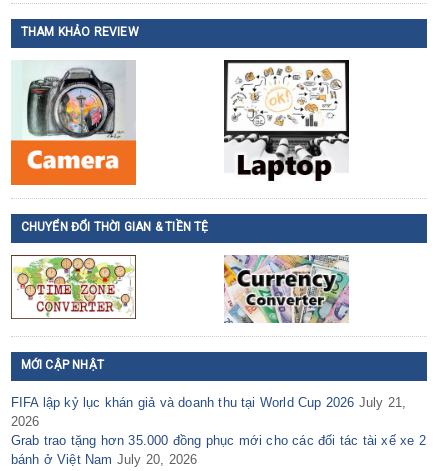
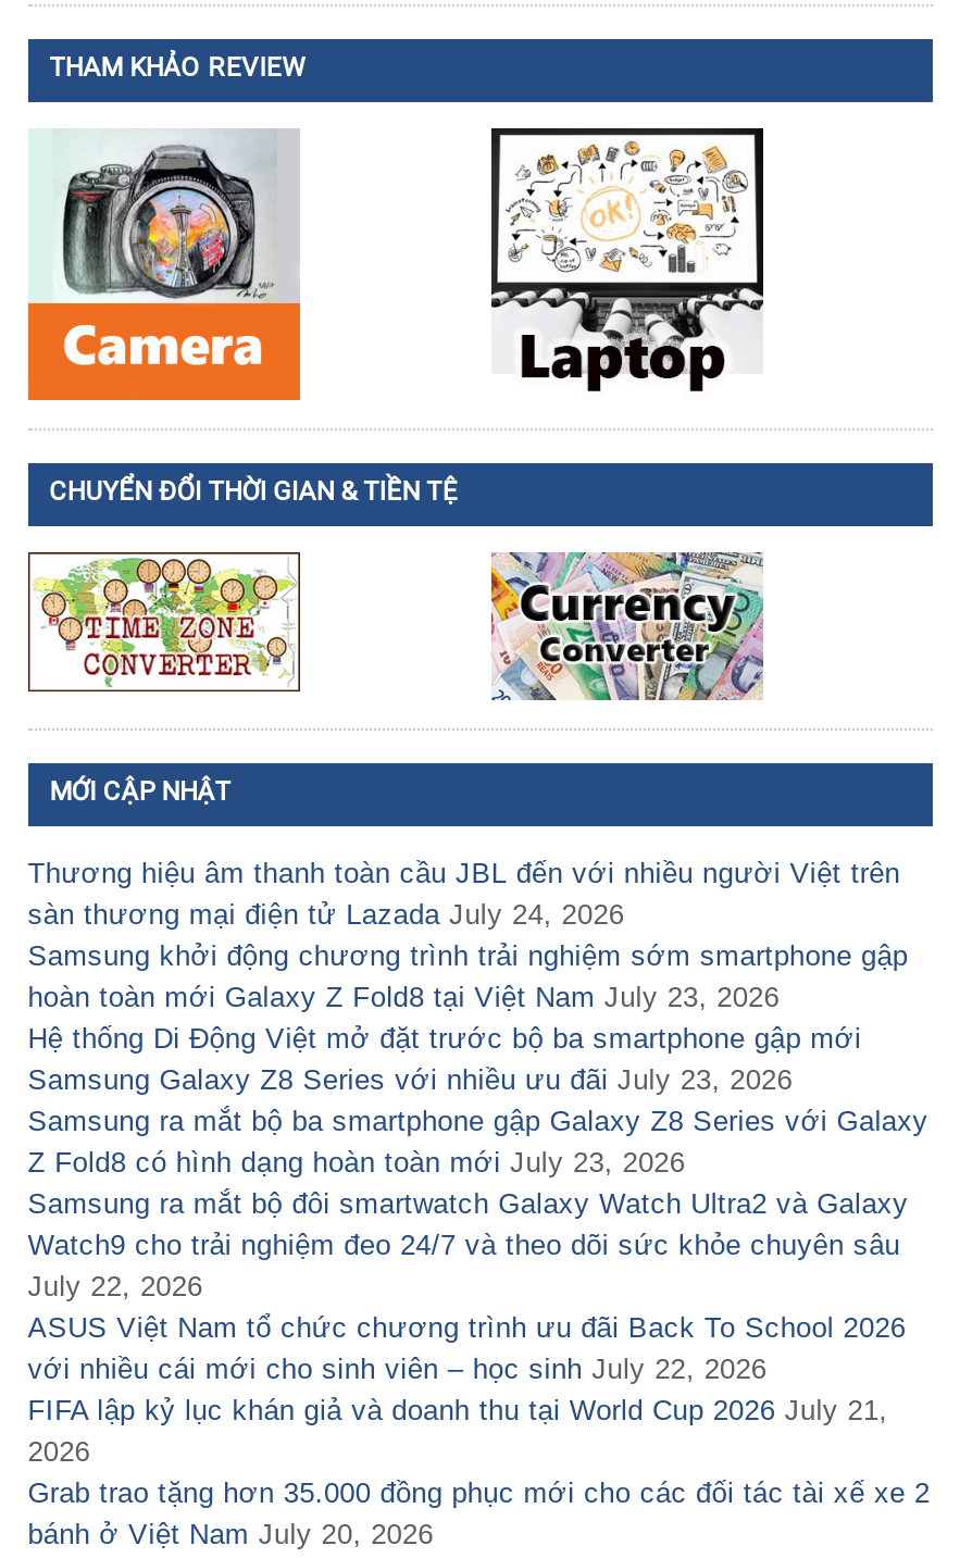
+ Thương hiệu âm thanh toàn cầu JBL đến với nhiều người Việt trên
+ sàn thương mại điện tử Lazada July 24, 2026
+ Samsung khởi động chương trình trải nghiệm sớm smartphone gập
+ hoàn toàn mới Galaxy Z Fold8 tại Việt Nam July 23, 2026
+ Hệ thống Di Động Việt mở đặt trước bộ ba smartphone gập mới
+ Samsung Galaxy Z8 Series với nhiều ưu đãi July 23, 2026
+ Samsung ra mắt bộ ba smartphone gập Galaxy Z8 Series với Galaxy
+ Z Fold8 có hình dạng hoàn toàn mới July 23, 2026
+ Samsung ra mắt bộ đôi smartwatch Galaxy Watch Ultra2 và Galaxy
+ Watch9 cho trải nghiệm đeo 24/7 và theo dõi sức khỏe chuyên sâu
+ July 22, 2026
+ ASUS Việt Nam tổ chức chương trình ưu đãi Back To School 2026
+ với nhiều cái mới cho sinh viên – học sinh July 22, 2026
